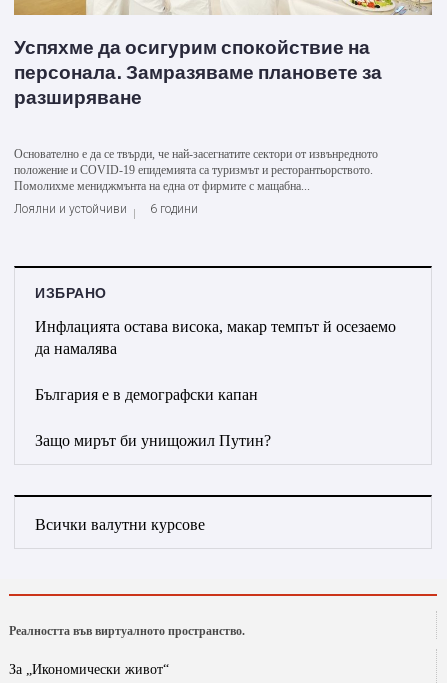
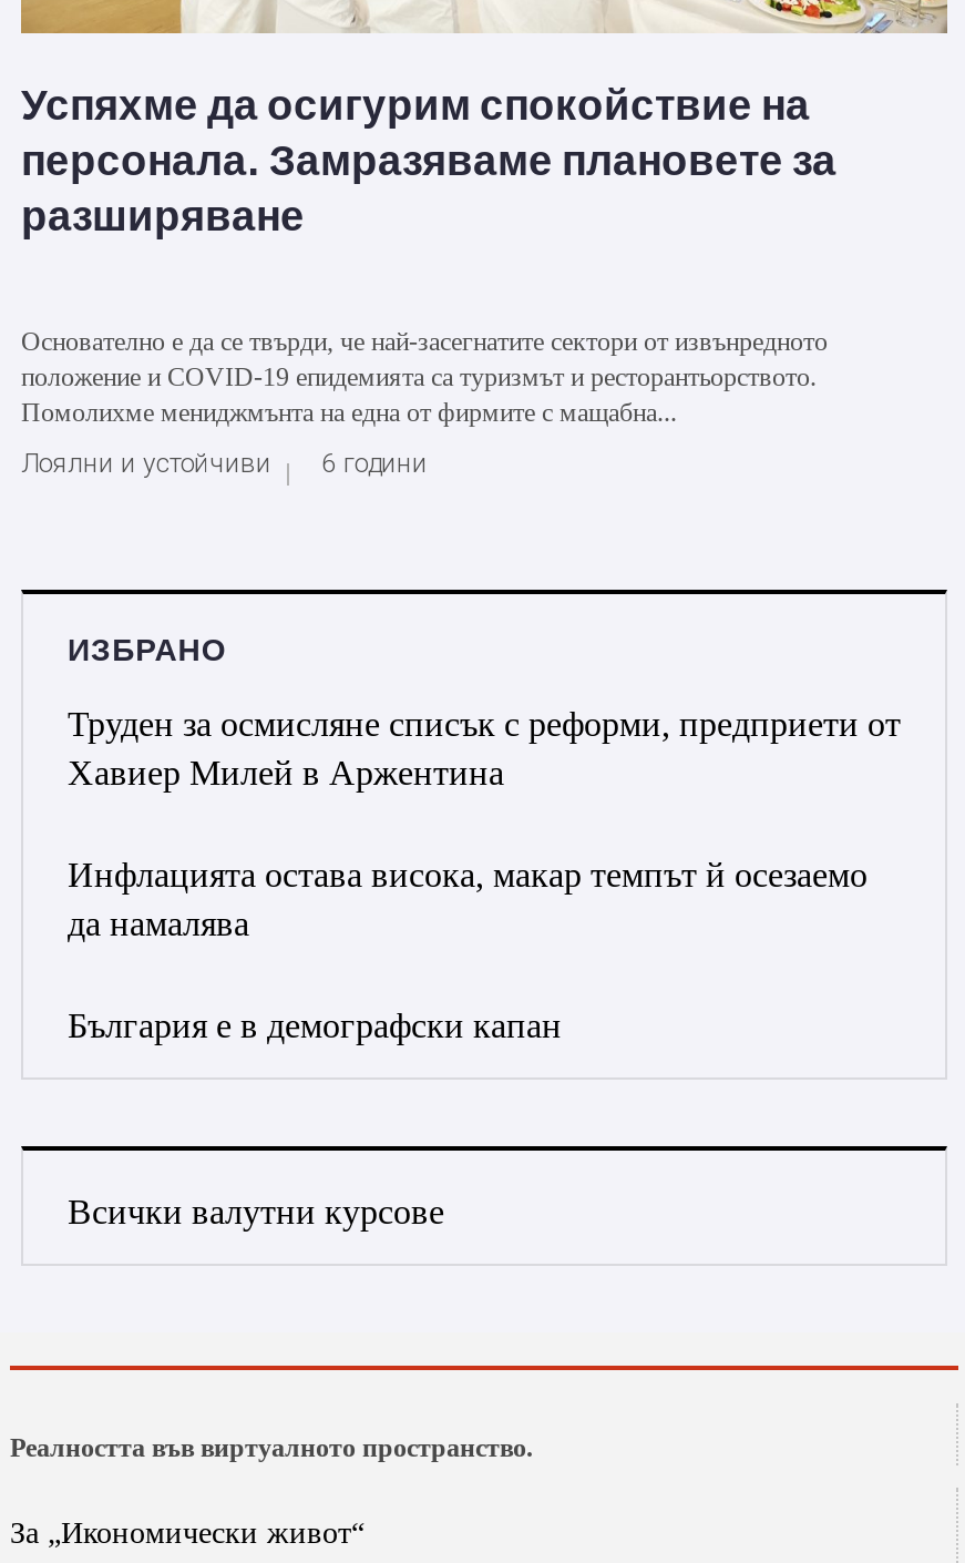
+ Труден за осмисляне списък с реформи, предприети от
+ Хавиер Милей в Аржентина

moved down: Инфлацията остава висока, макар темпът й осезаемо | да намалява | България е в демографски капан

- Защо мирът би унищожил Путин?
